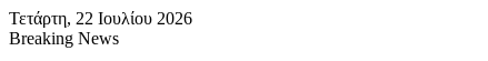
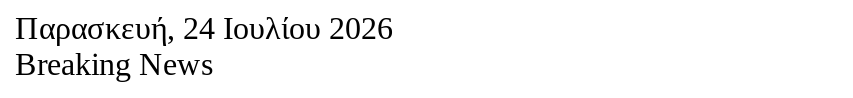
- Τετάρτη, 22 Ιουλίου 2026
+ Παρασκευή, 24 Ιουλίου 2026
